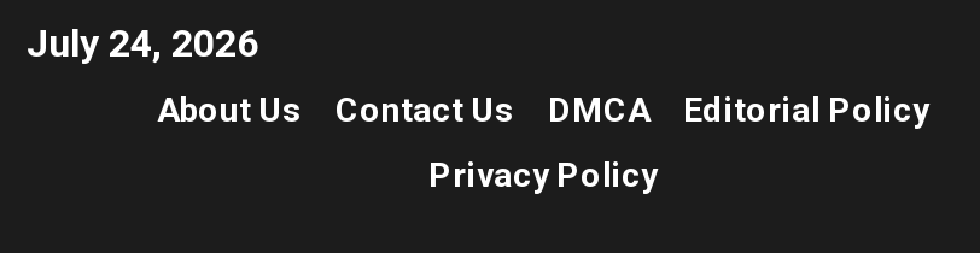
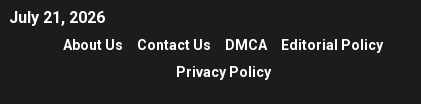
- July 24, 2026
+ July 21, 2026
